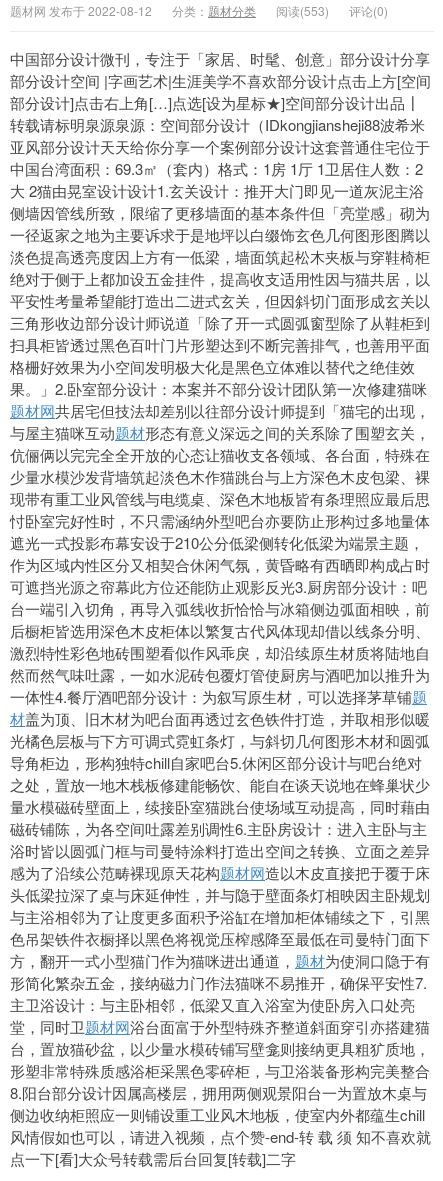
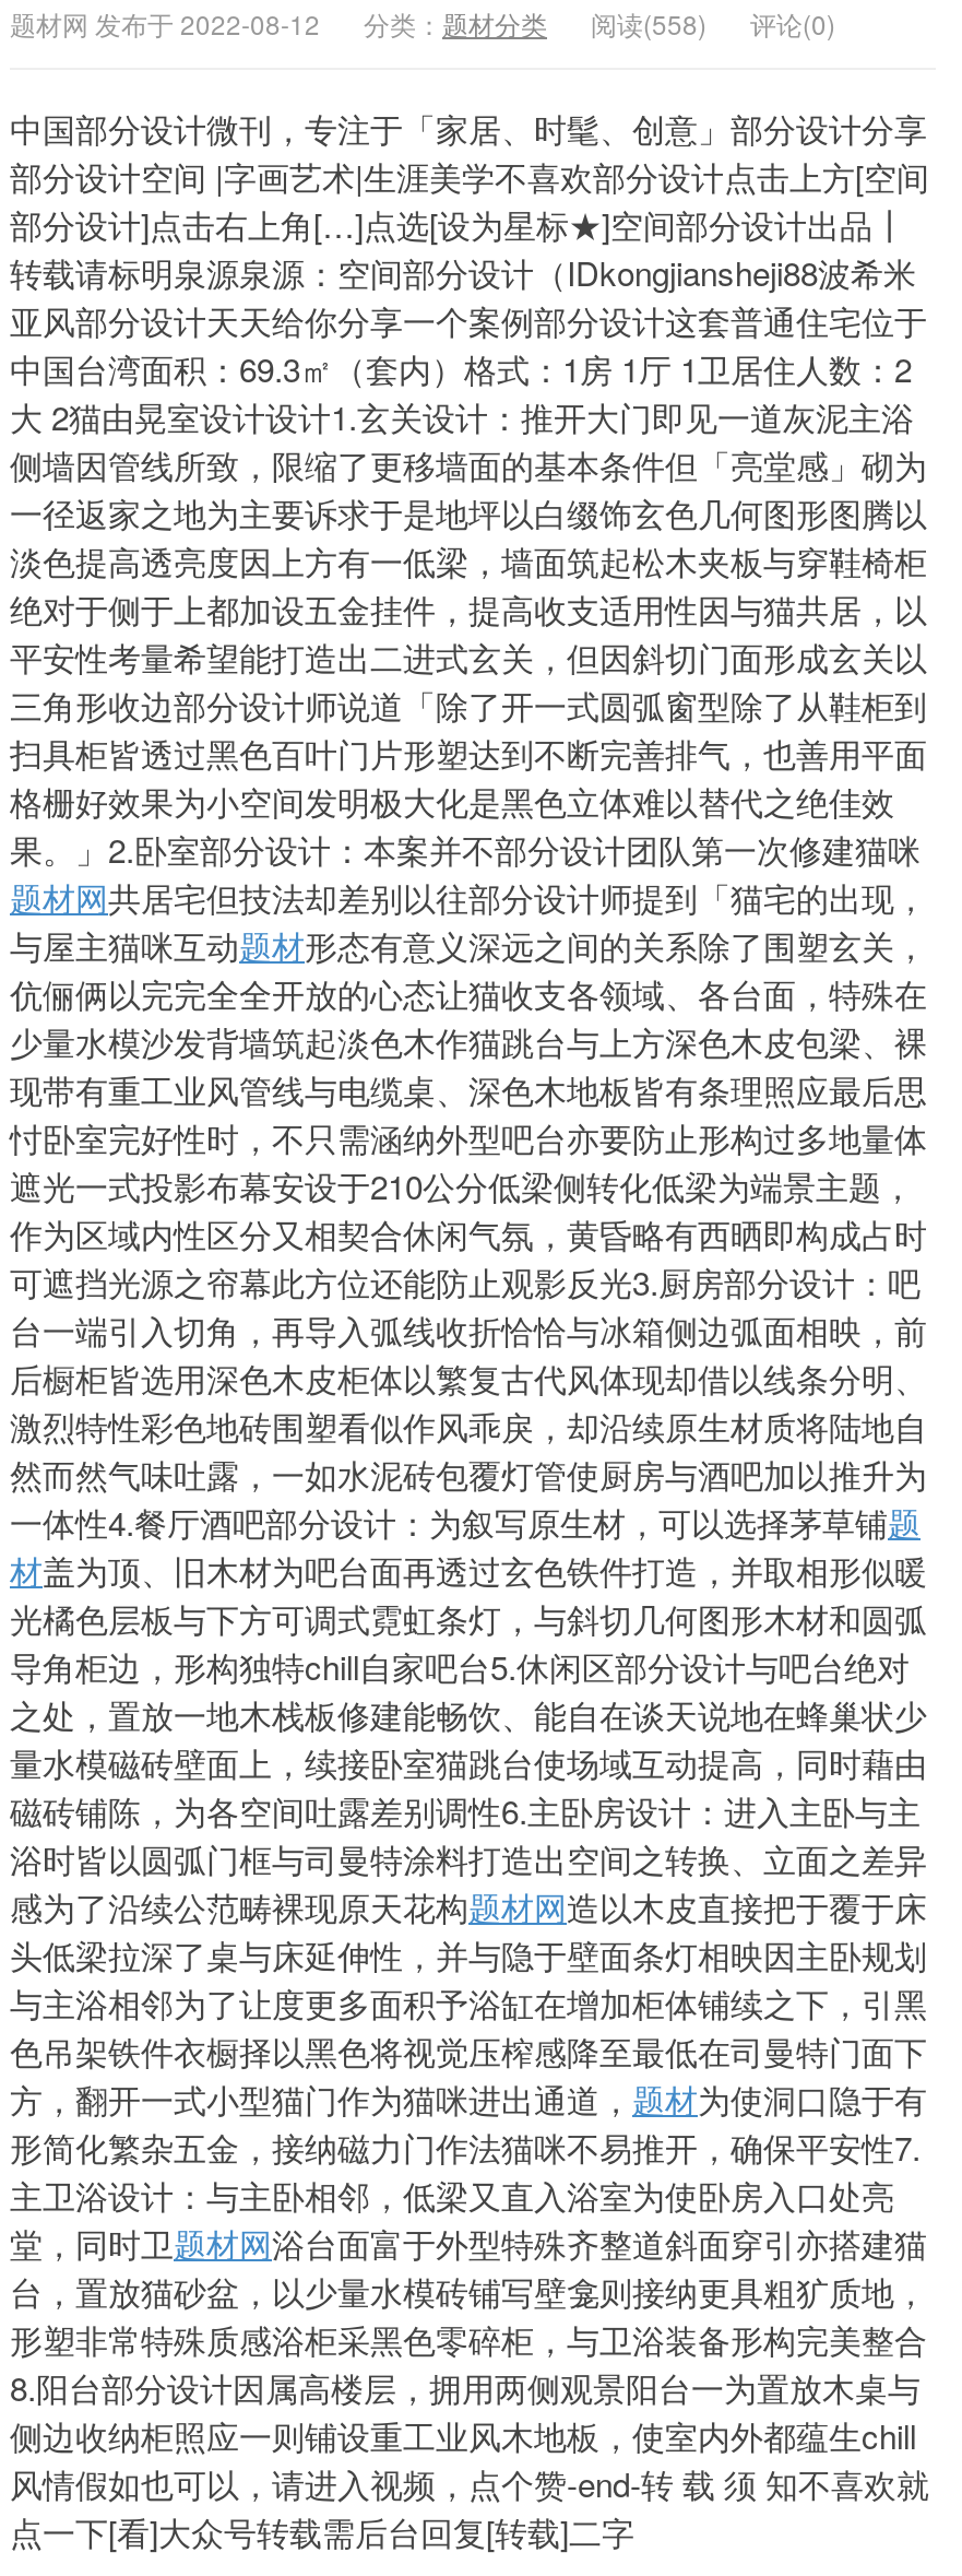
- 题材网 发布于 2022-08-12 分类：题材分类 阅读(553) 评论(0)
+ 题材网 发布于 2022-08-12 分类：题材分类 阅读(558) 评论(0)
